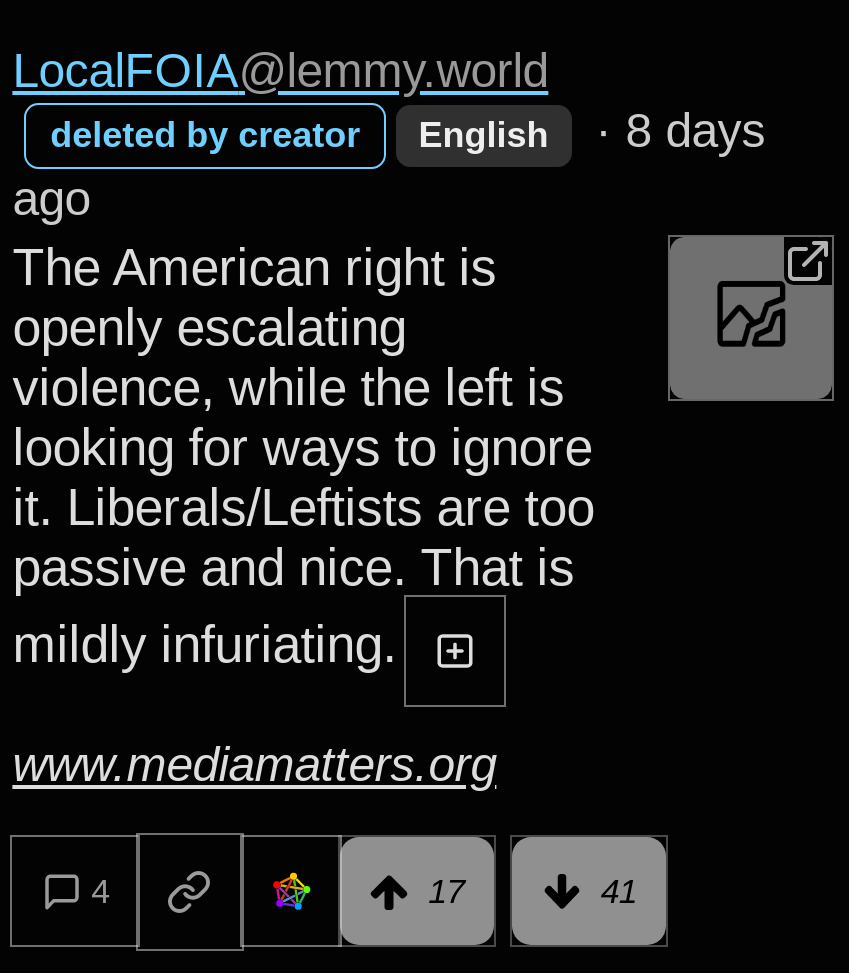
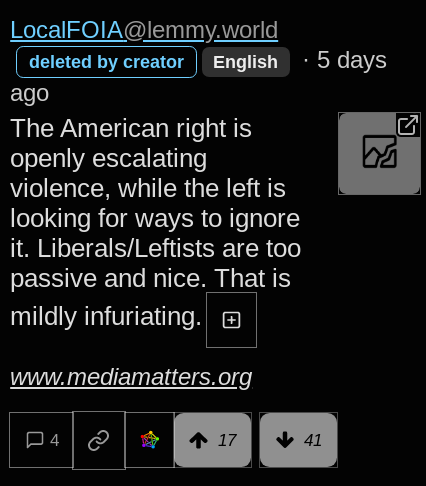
- deleted by creator English · 8 days
+ deleted by creator English · 5 days
